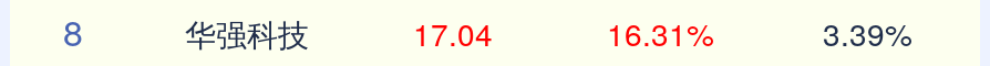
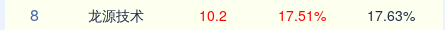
- 华强科技
- 17.04
- 16.31%
- 3.39%
+ 龙源技术
+ 10.2
+ 17.51%
+ 17.63%
